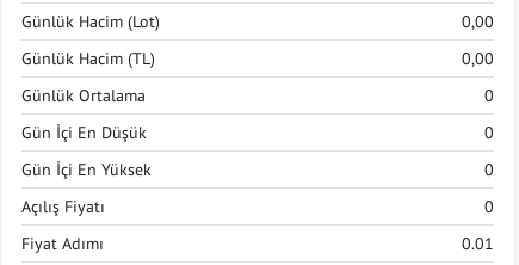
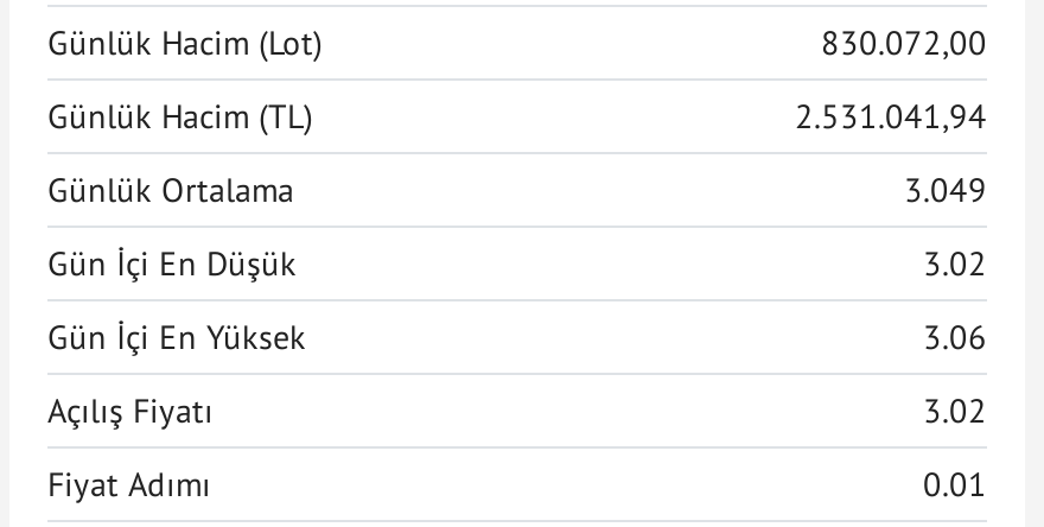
- 0,00
+ 830.072,00

- 0,00
+ 2.531.041,94

- 0
+ 3.049

- 0
+ 3.02

- 0
+ 3.06

- 0
+ 3.02
